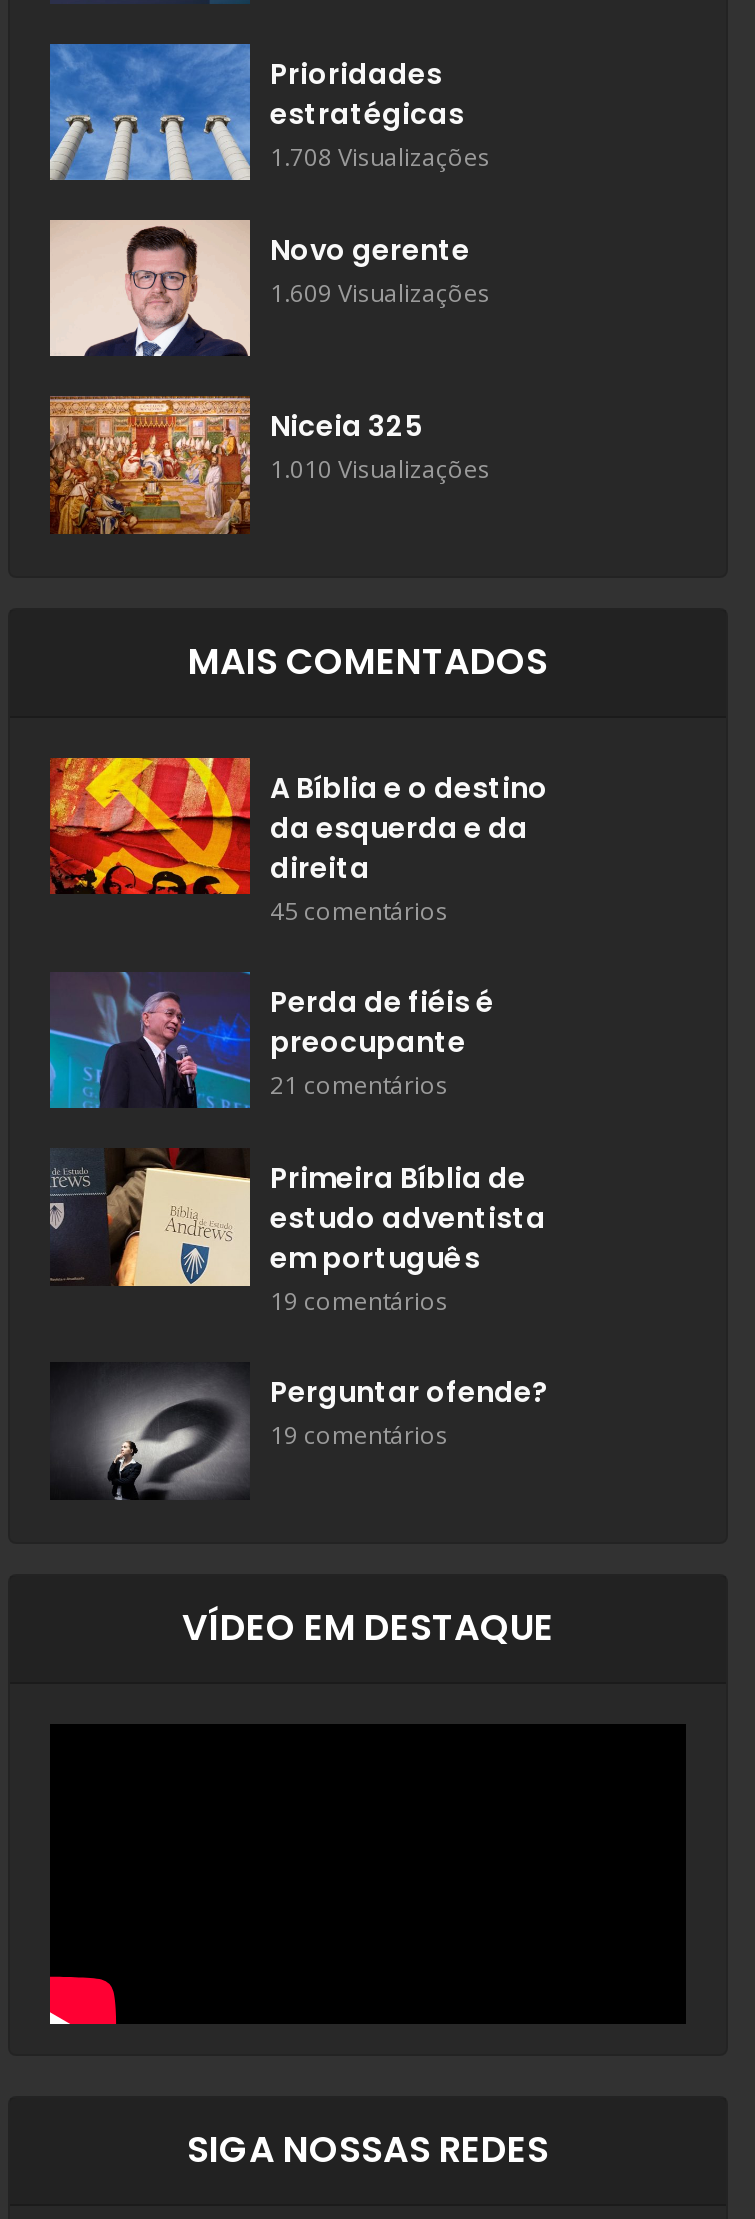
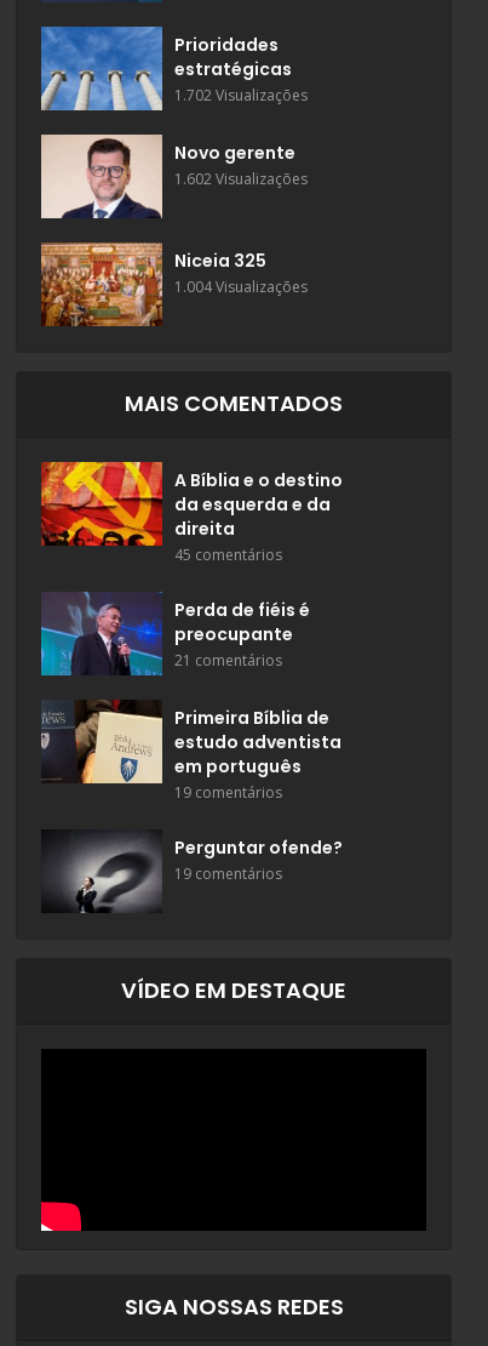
- 1.708 Visualizações
+ 1.702 Visualizações

- 1.609 Visualizações
+ 1.602 Visualizações

- 1.010 Visualizações
+ 1.004 Visualizações
